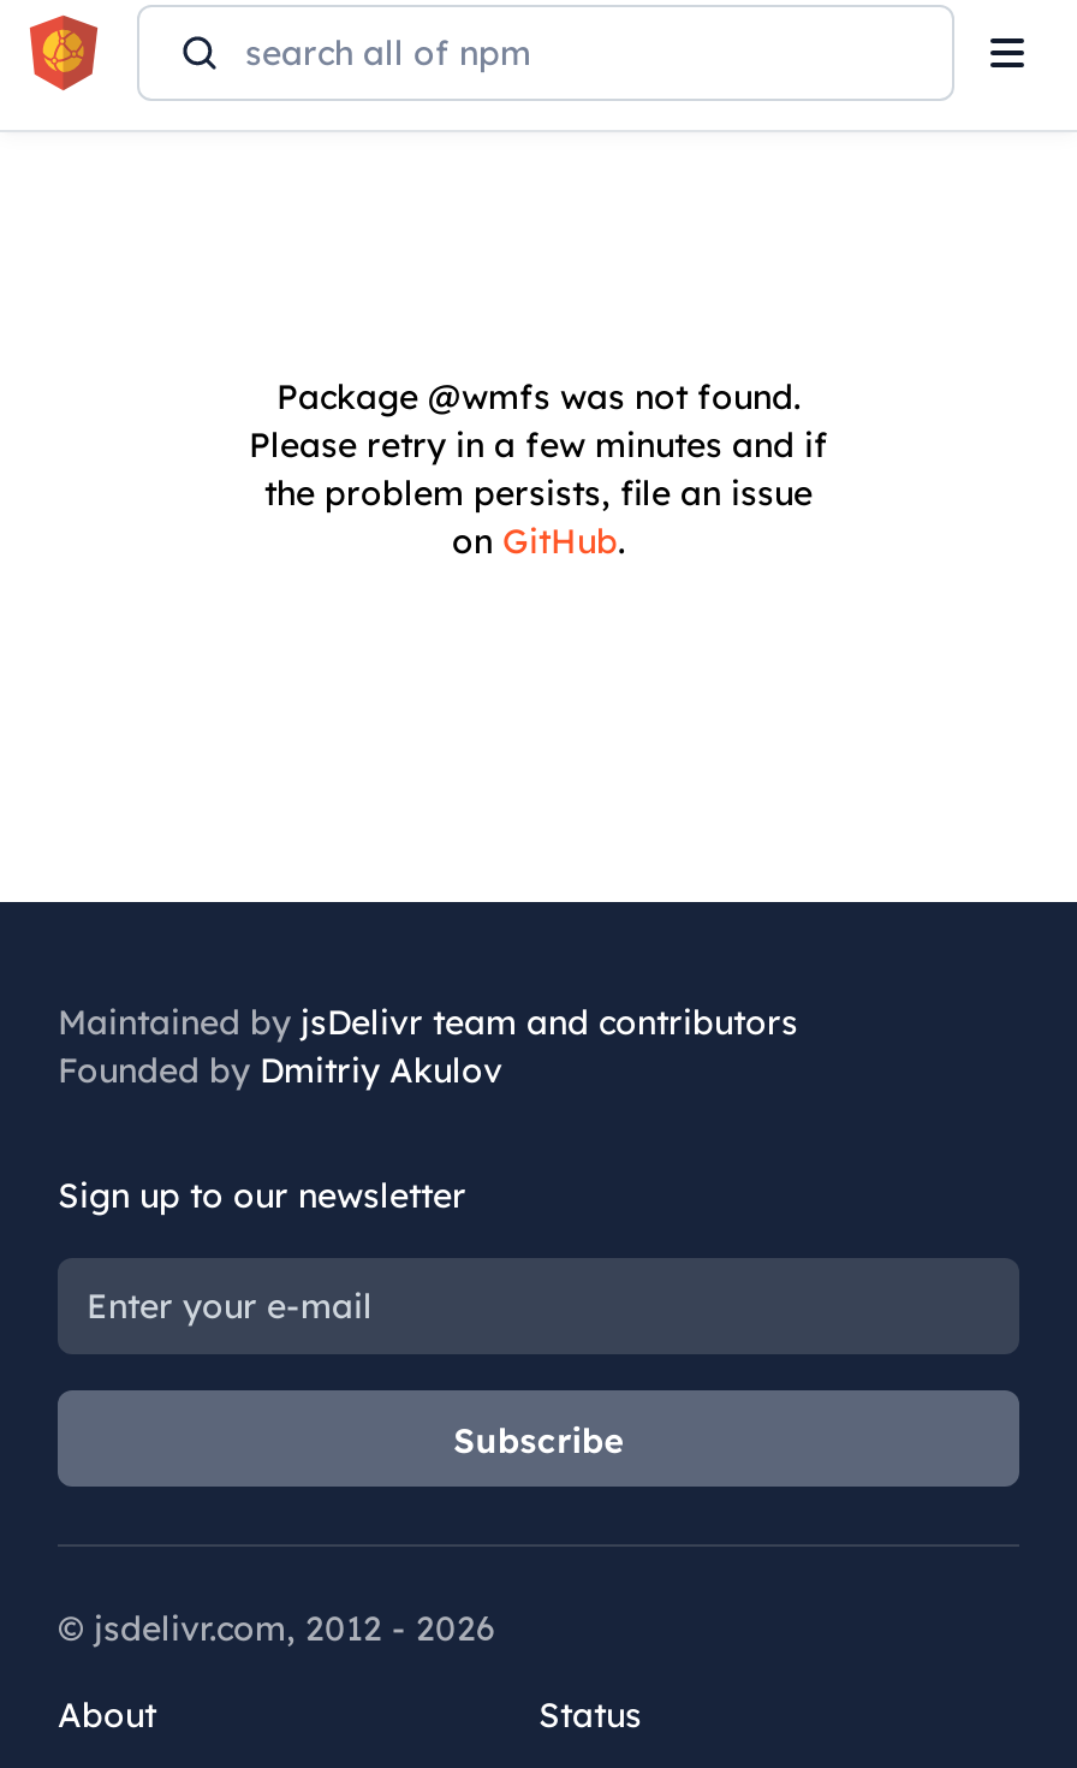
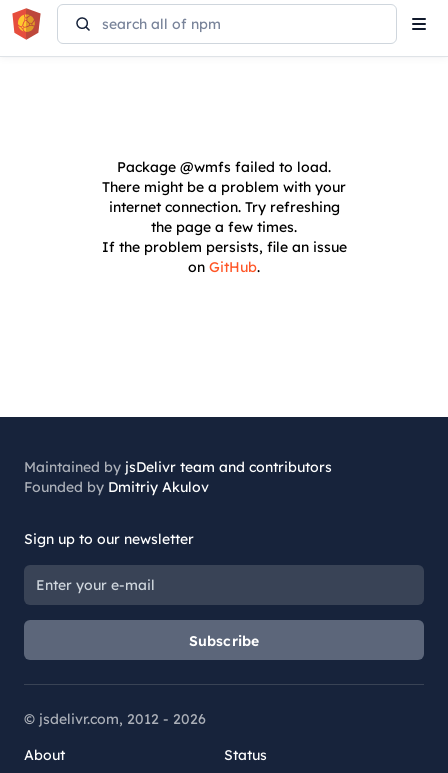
- Package @wmfs was not found.
- Please retry in a few minutes and if
- the problem persists, file an issue
+ Package @wmfs failed to load.
+ There might be a problem with your
+ internet connection. Try refreshing
+ the page a few times.
+ If the problem persists, file an issue
